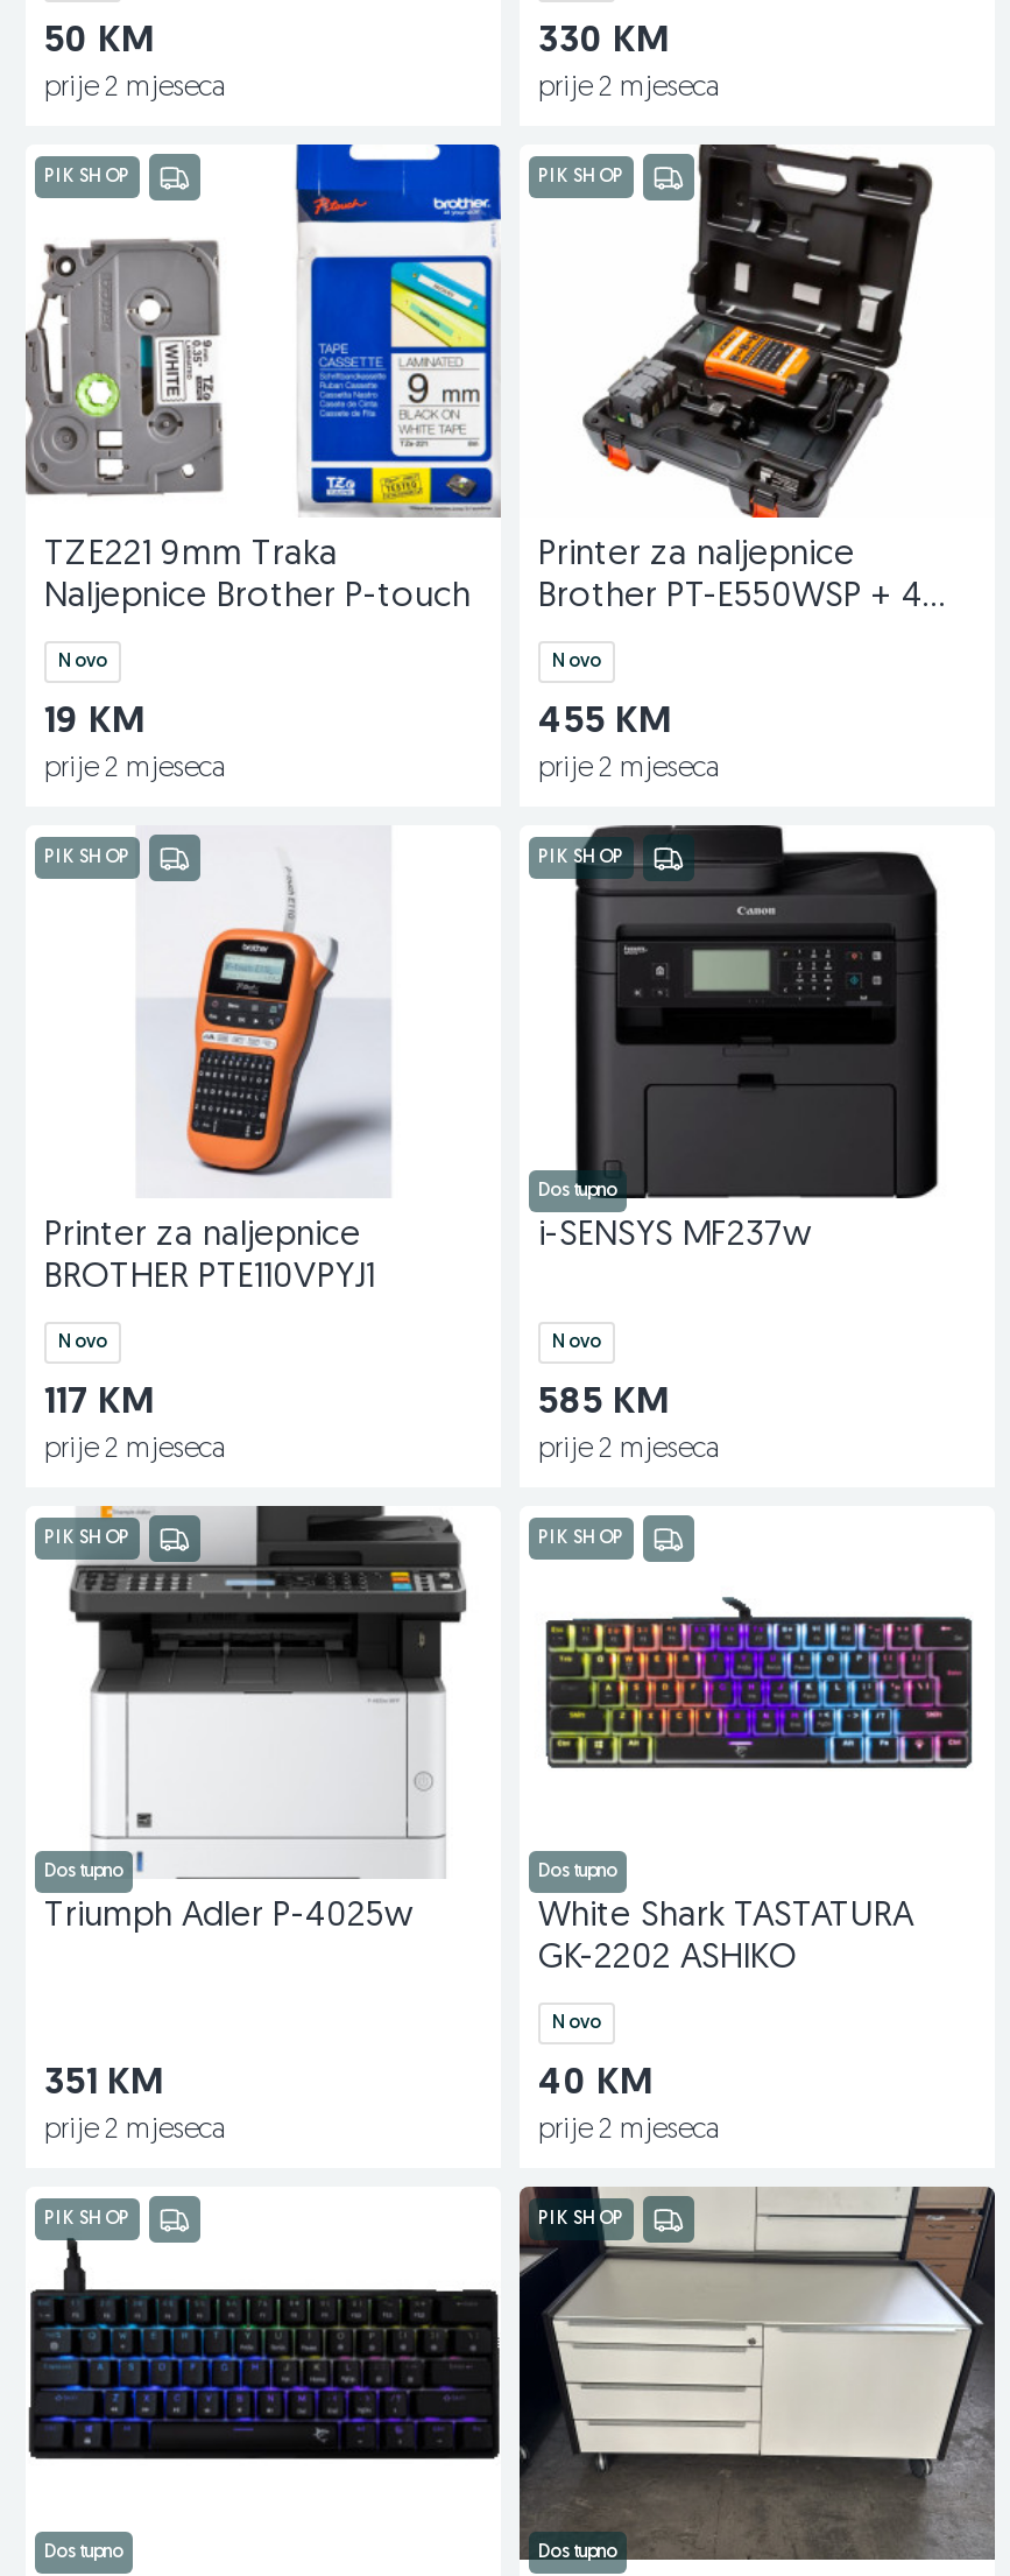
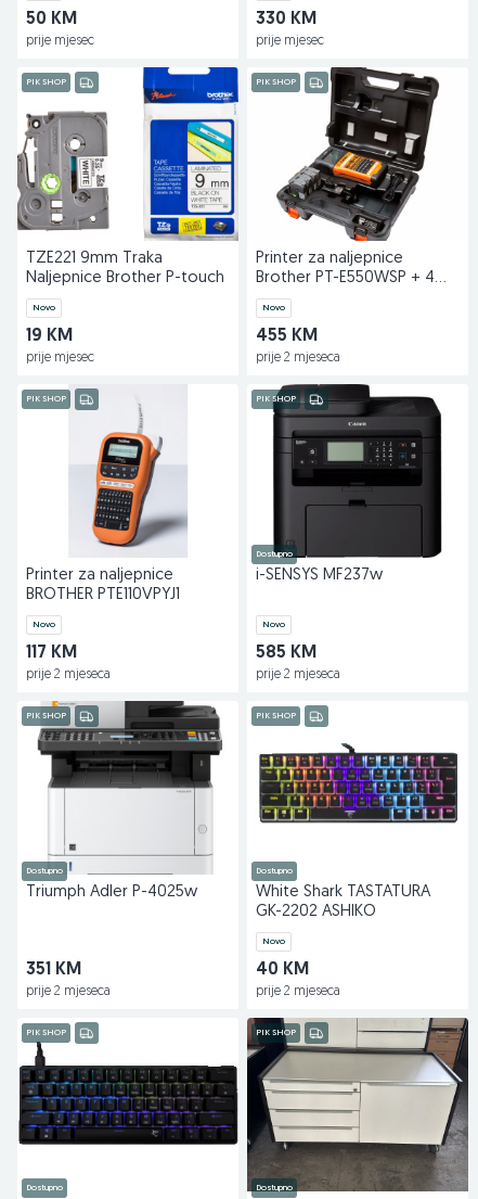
- prije 2 mjeseca
+ prije mjesec

- prije 2 mjeseca
+ prije mjesec

- prije 2 mjeseca
+ prije mjesec
